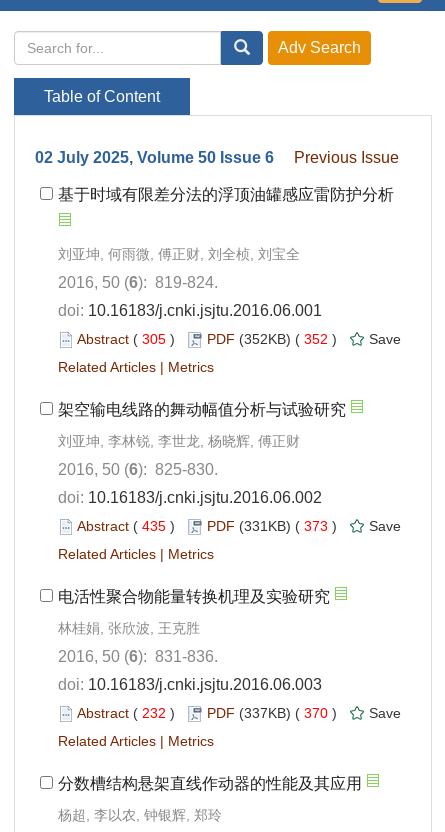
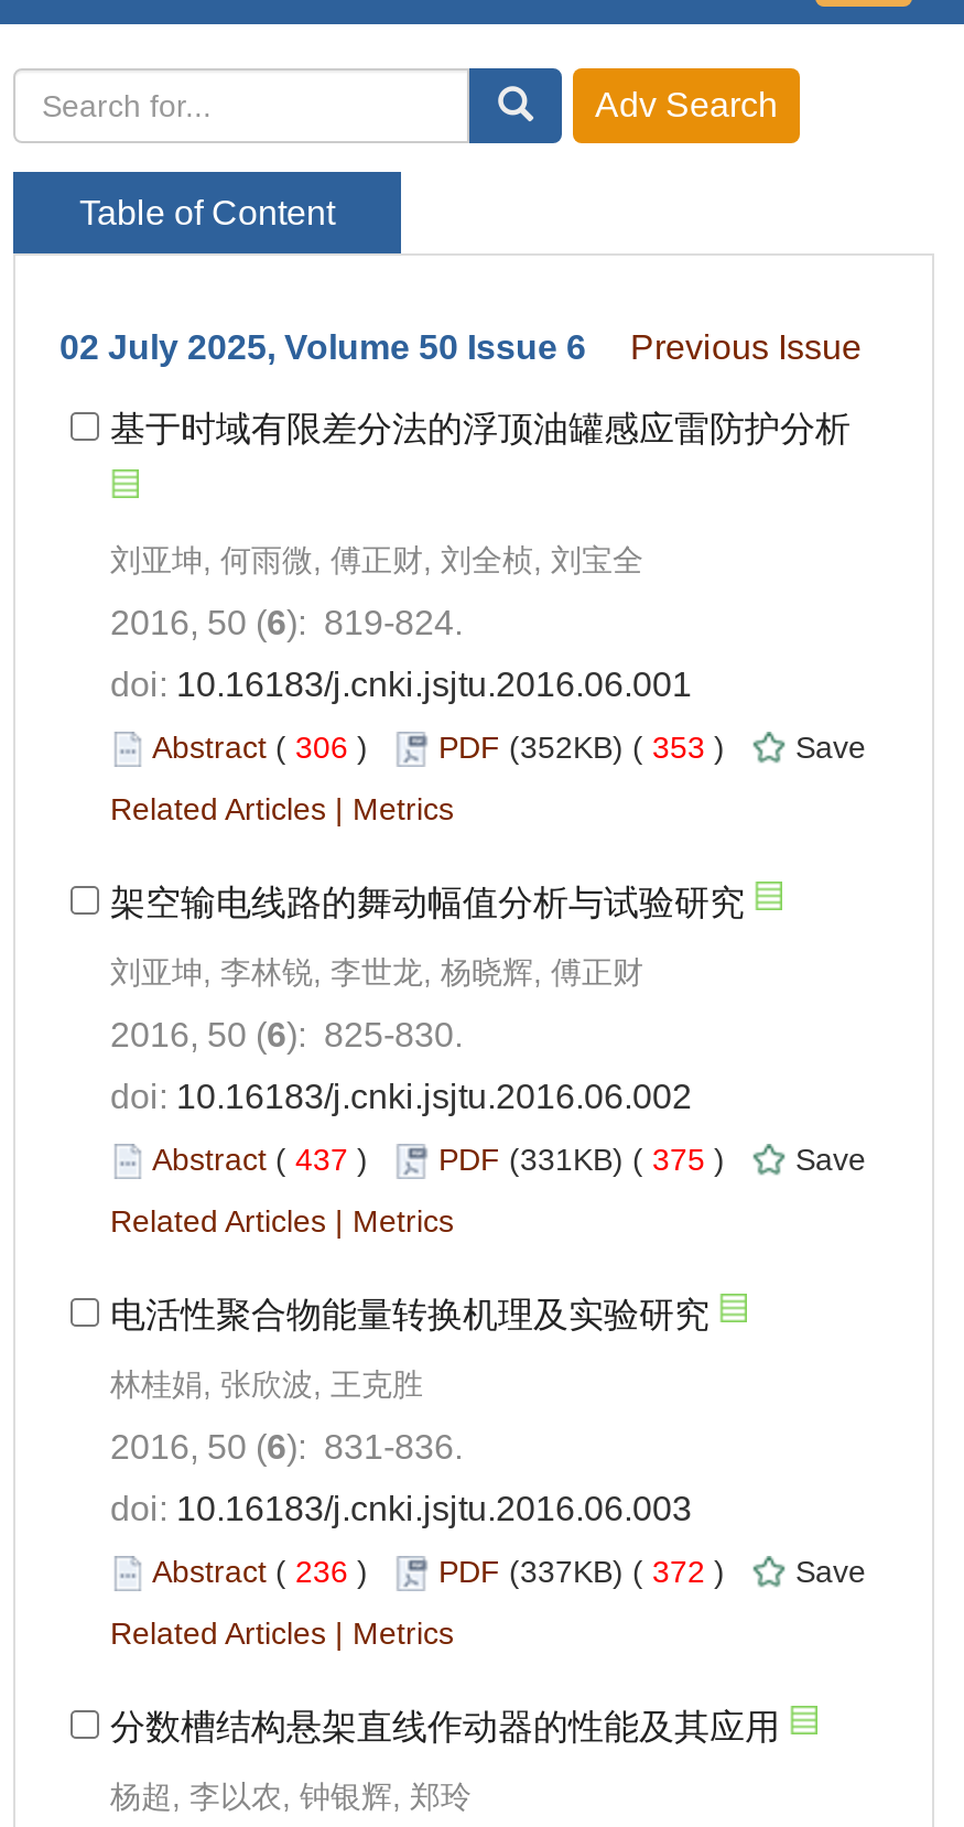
- Abstract (305)
+ Abstract (306)

- PDF (352KB) (352)
+ PDF (352KB) (353)

- Abstract (435)
+ Abstract (437)

- PDF (331KB) (373)
+ PDF (331KB) (375)

- Abstract (232)
+ Abstract (236)

- PDF (337KB) (370)
+ PDF (337KB) (372)
